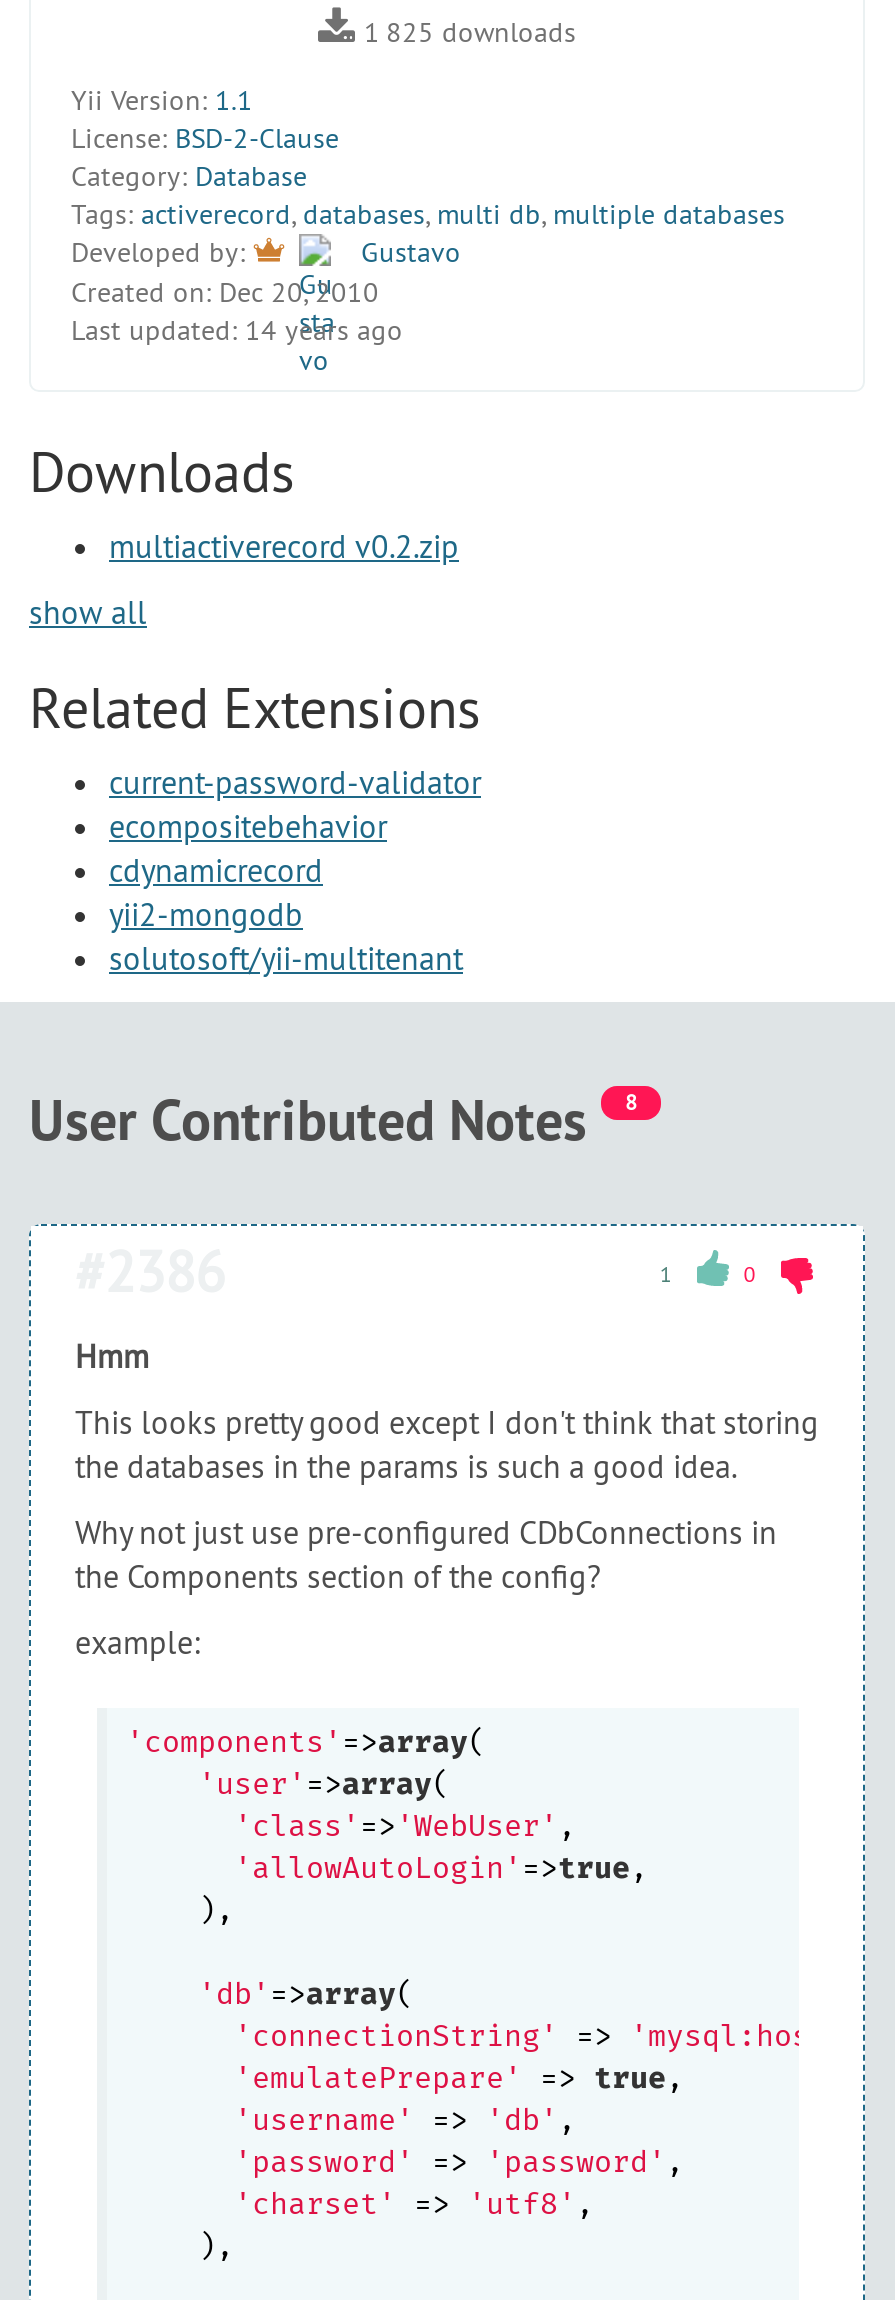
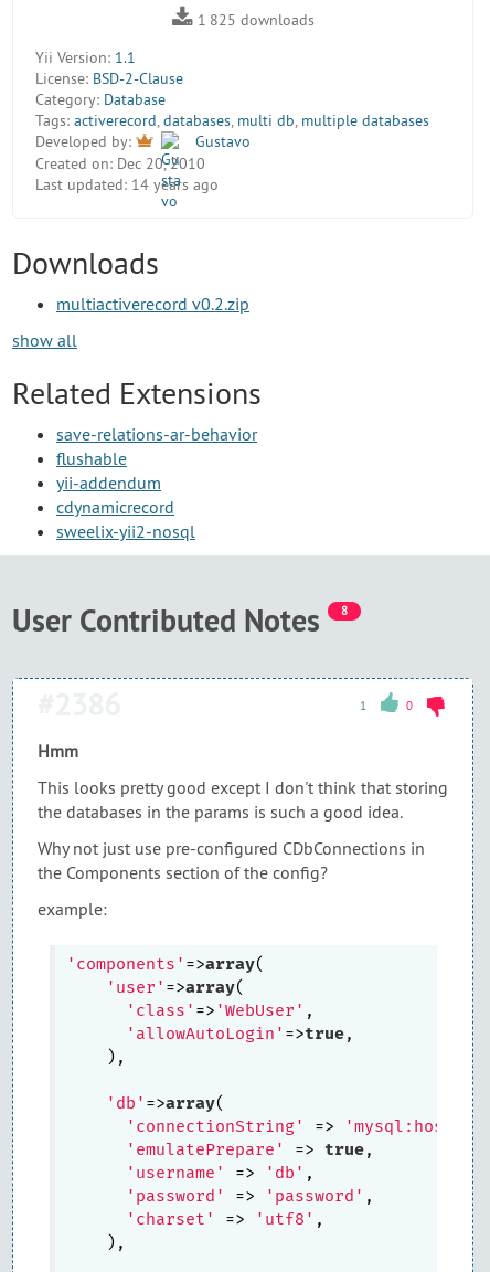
- current-password-validator
- ecompositebehavior
+ save-relations-ar-behavior
+ flushable
+ yii-addendum

moved down: cdynamicrecord

- yii2-mongodb
- solutosoft/yii-multitenant
+ sweelix-yii2-nosql
